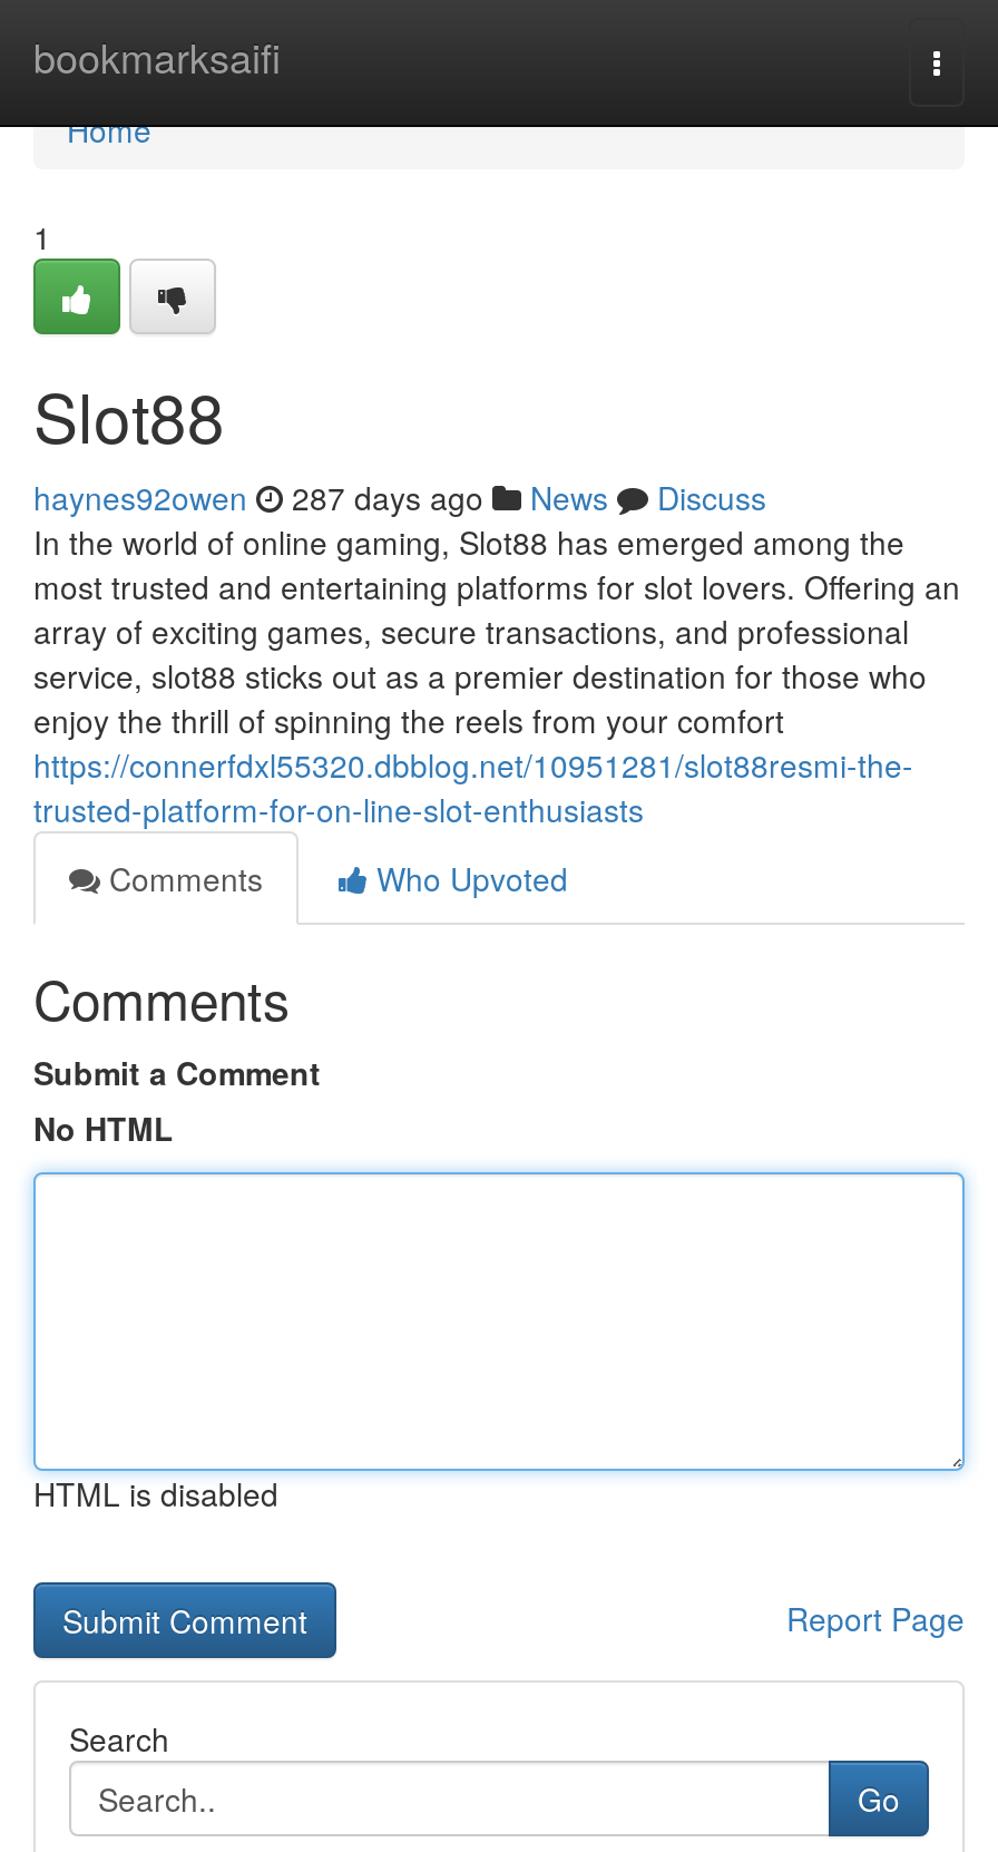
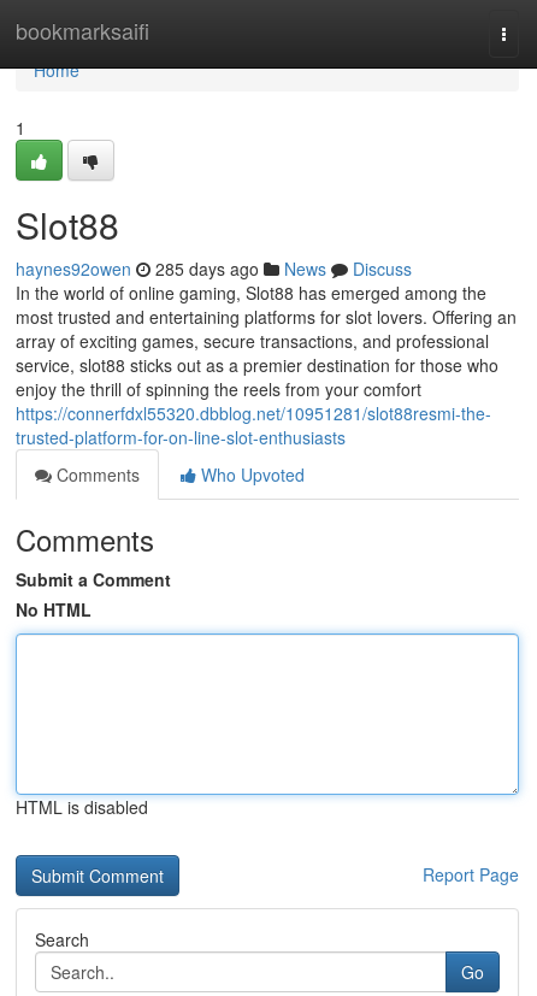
- haynes92owen 287 days ago News Discuss
+ haynes92owen 285 days ago News Discuss
